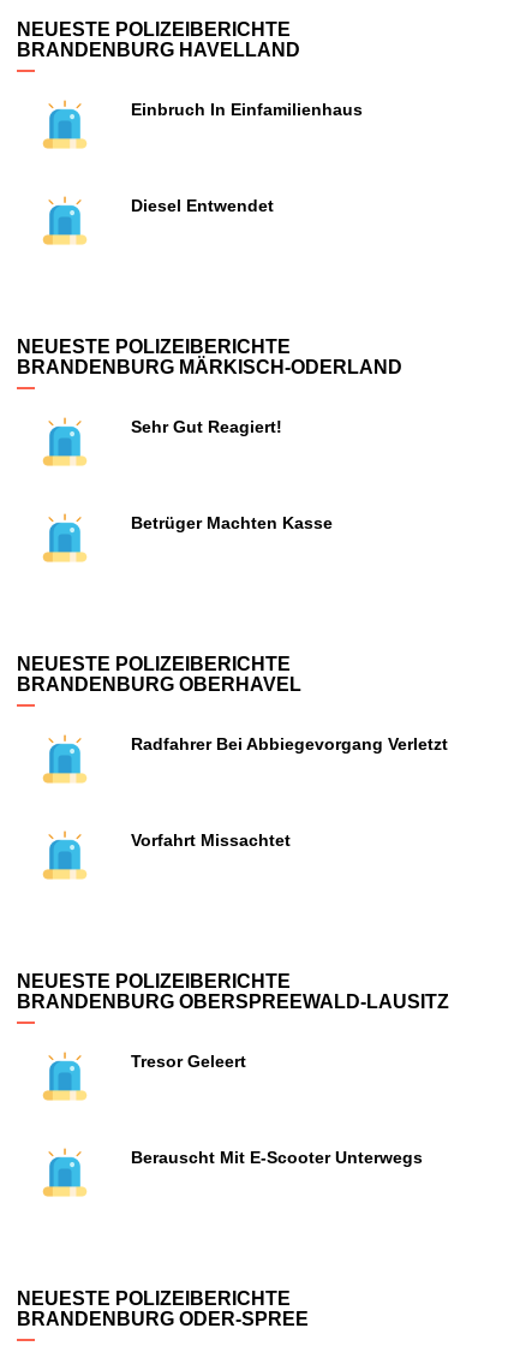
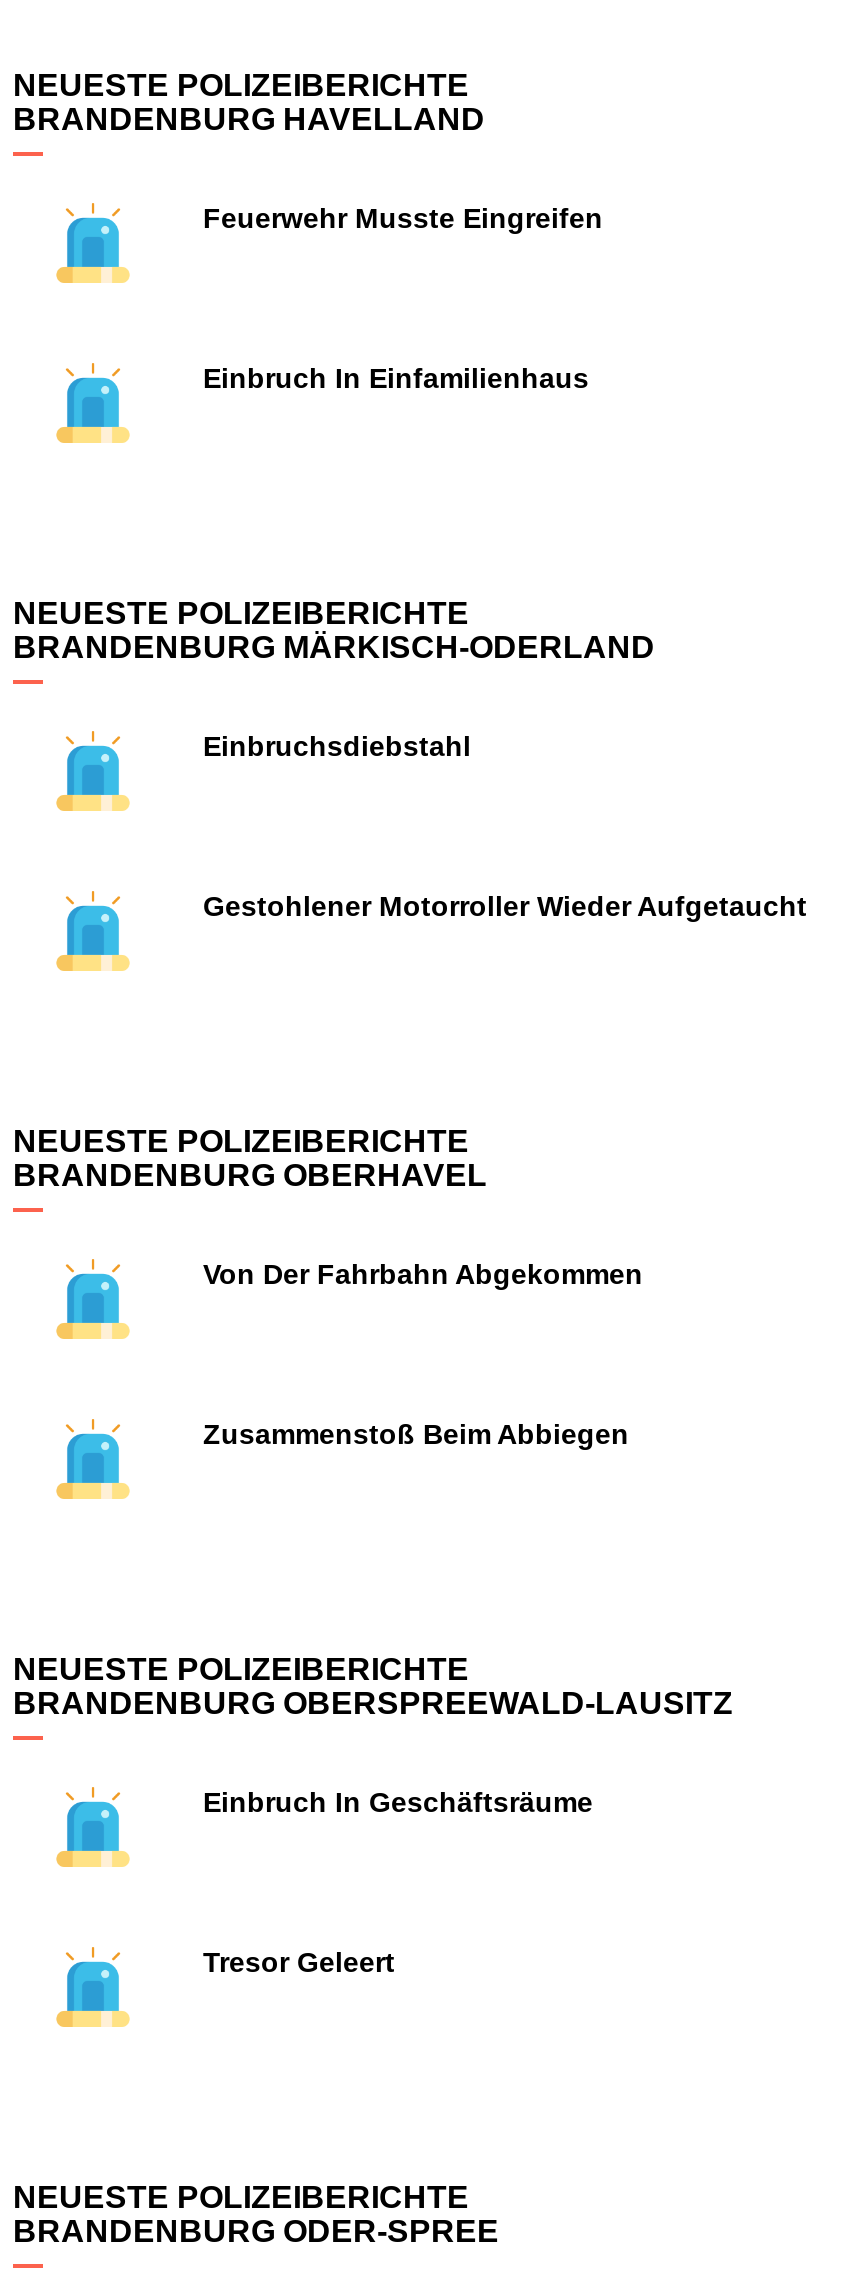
+ Feuerwehr Musste Eingreifen

moved down: Einbruch In Einfamilienhaus

- Diesel Entwendet

- Sehr Gut Reagiert!
+ Einbruchsdiebstahl

- Betrüger Machten Kasse
+ Gestohlener Motorroller Wieder Aufgetaucht

- Radfahrer Bei Abbiegevorgang Verletzt
+ Von Der Fahrbahn Abgekommen

- Vorfahrt Missachtet
+ Zusammenstoß Beim Abbiegen

+ Einbruch In Geschäftsräume

moved down: Tresor Geleert

- Berauscht Mit E-Scooter Unterwegs
